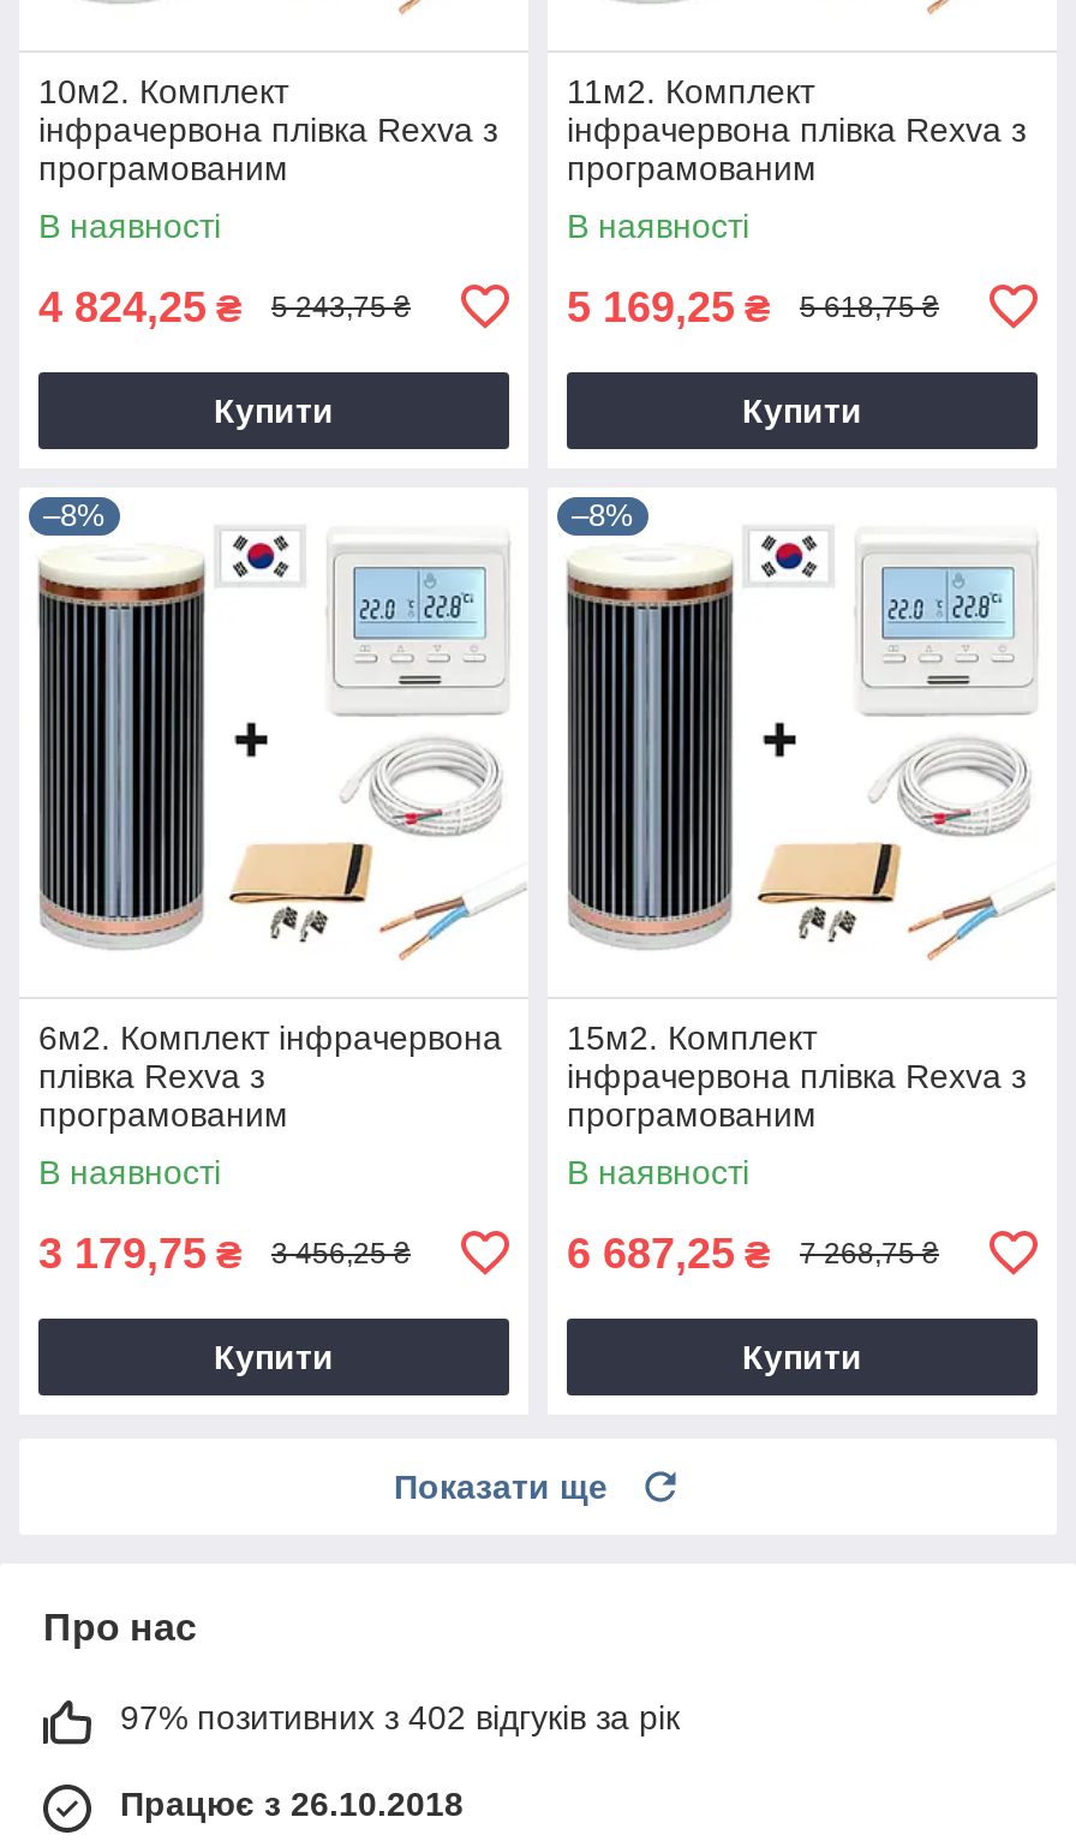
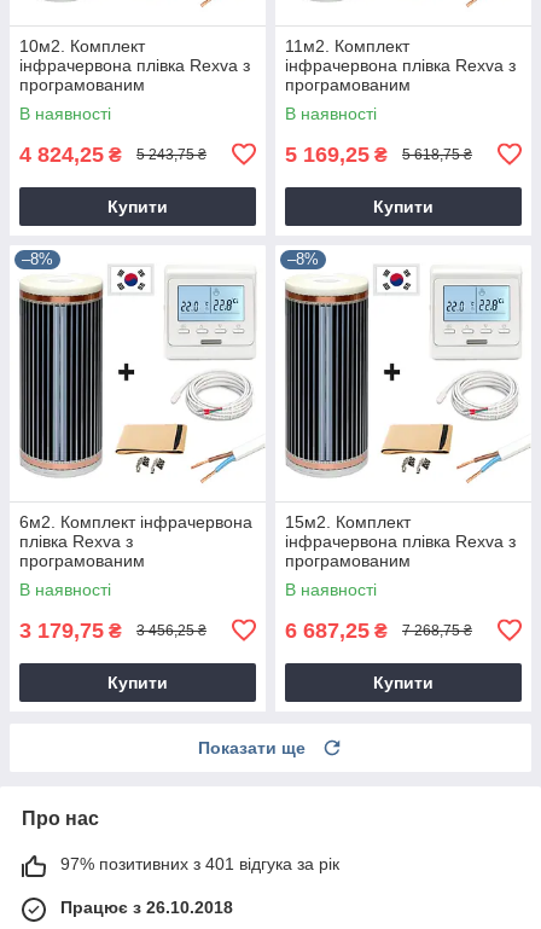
- 97% позитивних з 402 відгуків за рік
+ 97% позитивних з 401 відгука за рік
